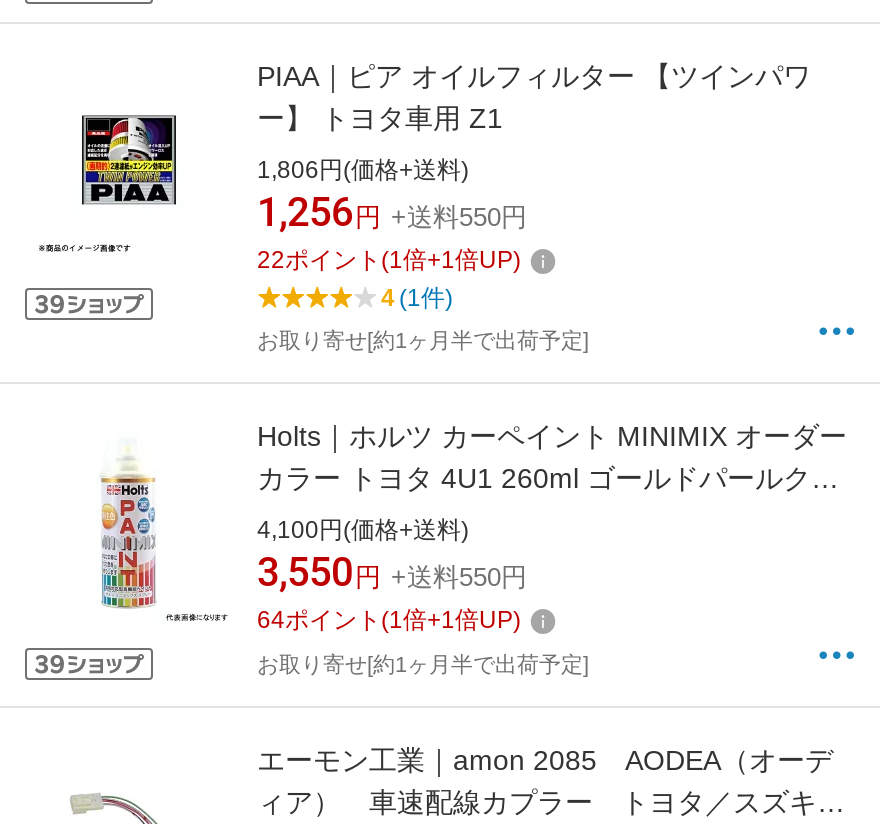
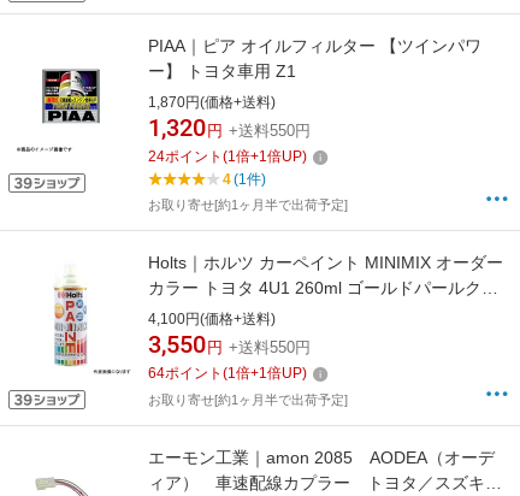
- 1,806円(価格+送料)
+ 1,870円(価格+送料)

- 1,256円 +送料550円
+ 1,320円 +送料550円

- 22ポイント(1倍+1倍UP)
+ 24ポイント(1倍+1倍UP)
